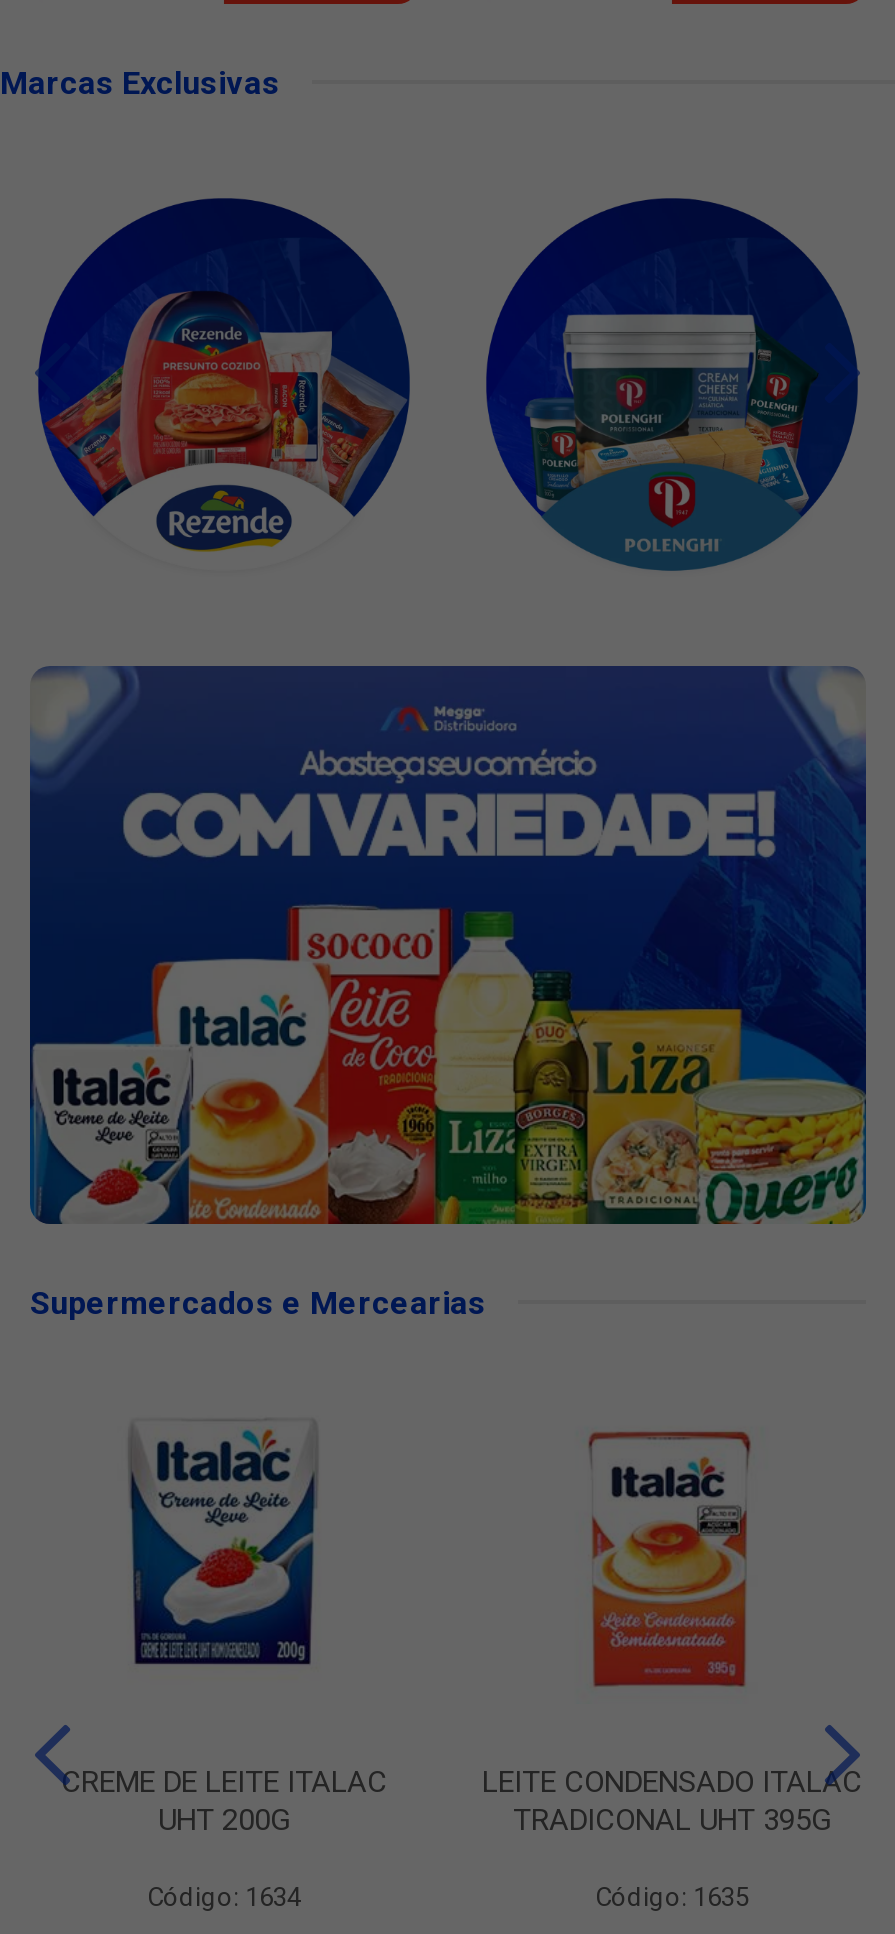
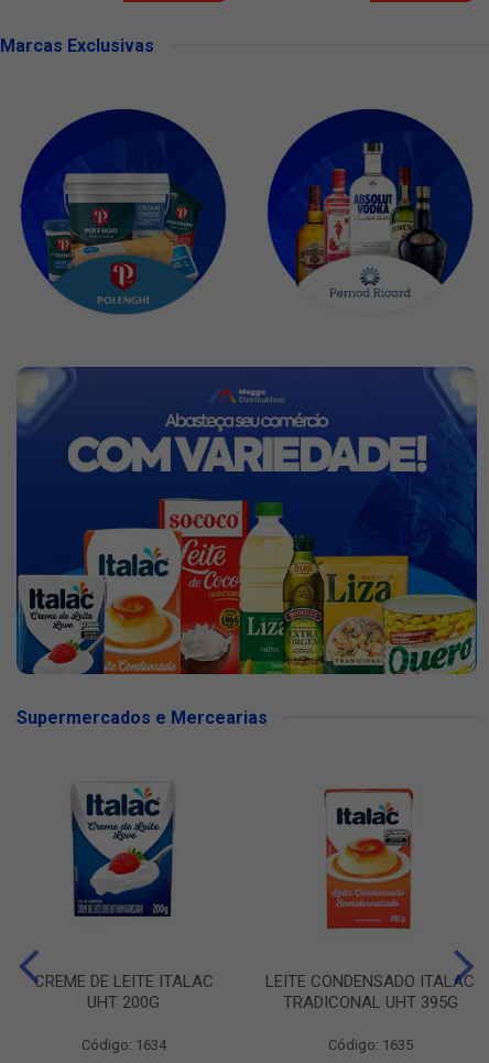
- [image]
+ [image]

- [image]
+ [image]
